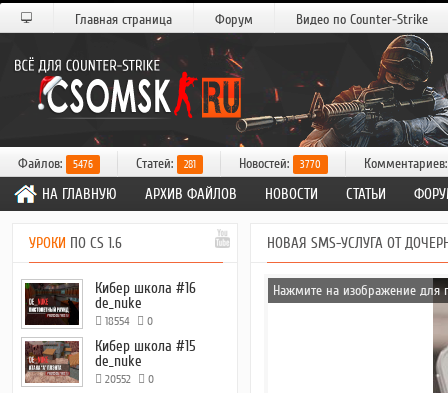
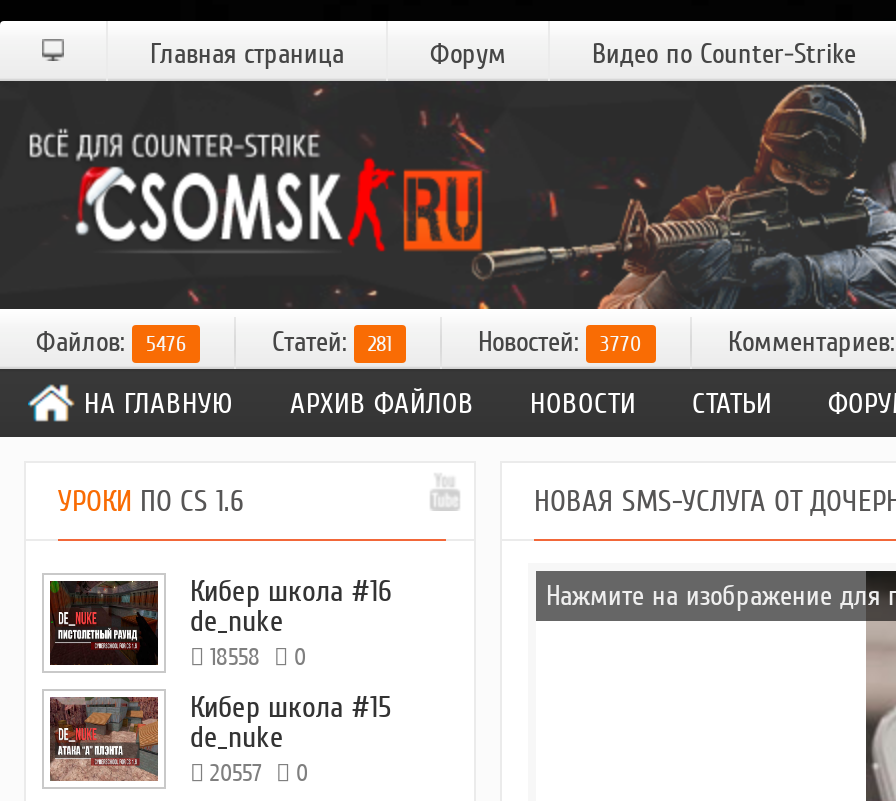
- 18554
+ 18558

- 20552
+ 20557
